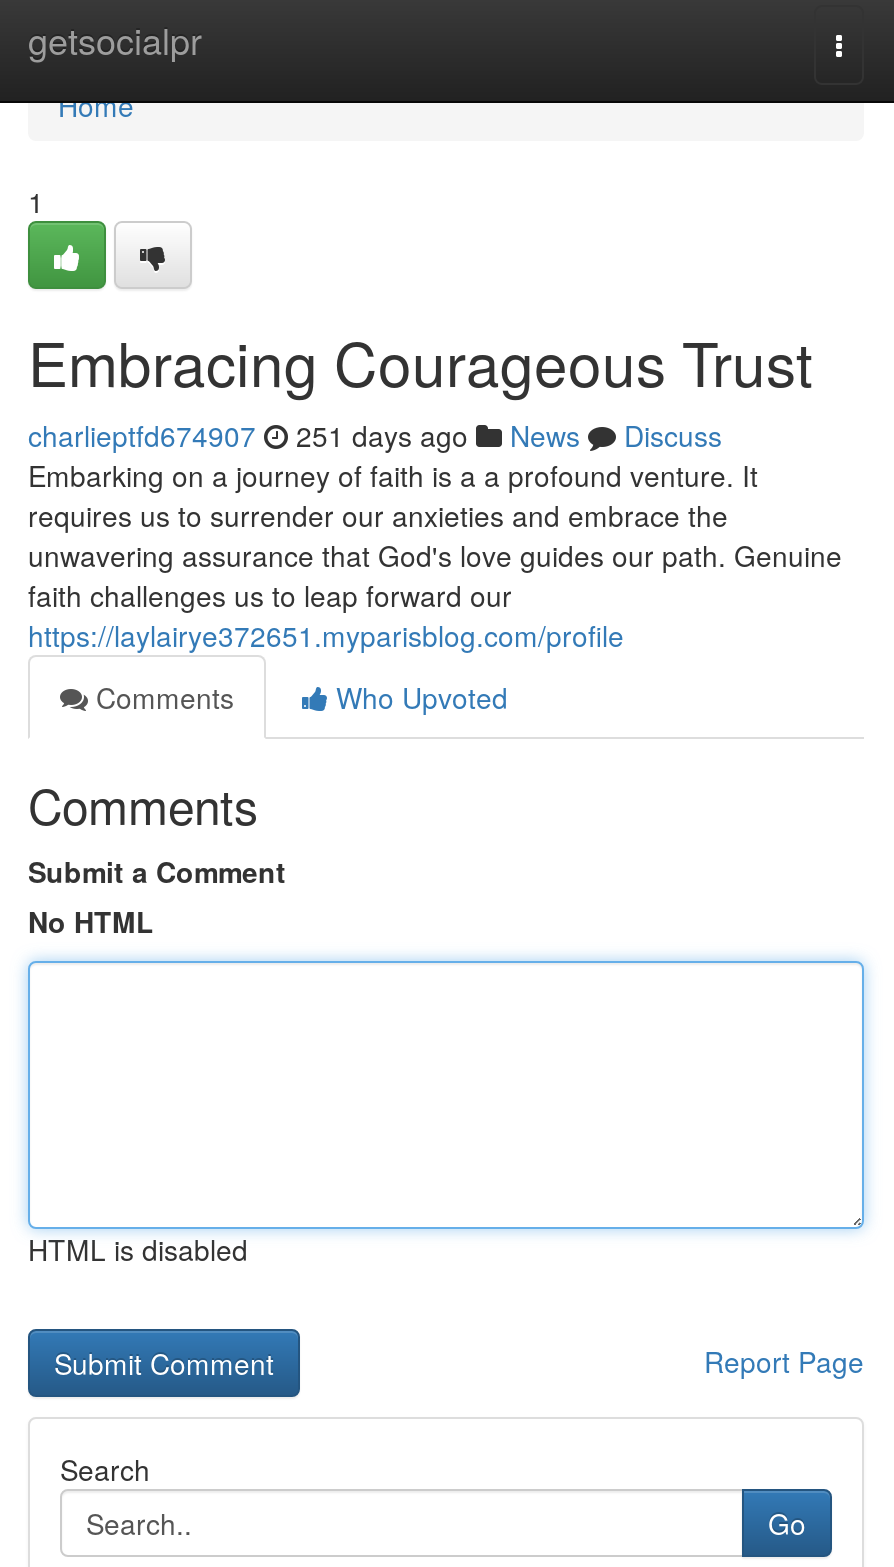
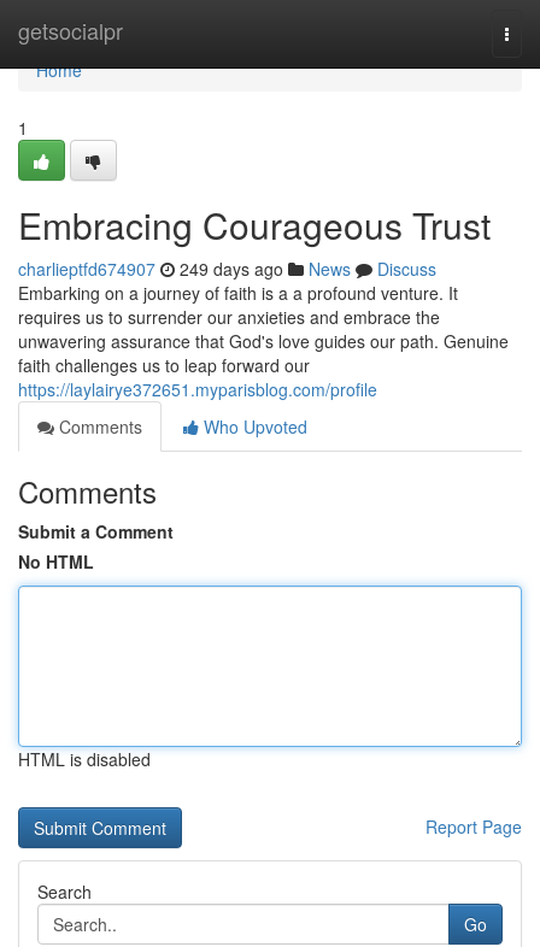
- charlieptfd674907 251 days ago News Discuss
+ charlieptfd674907 249 days ago News Discuss
